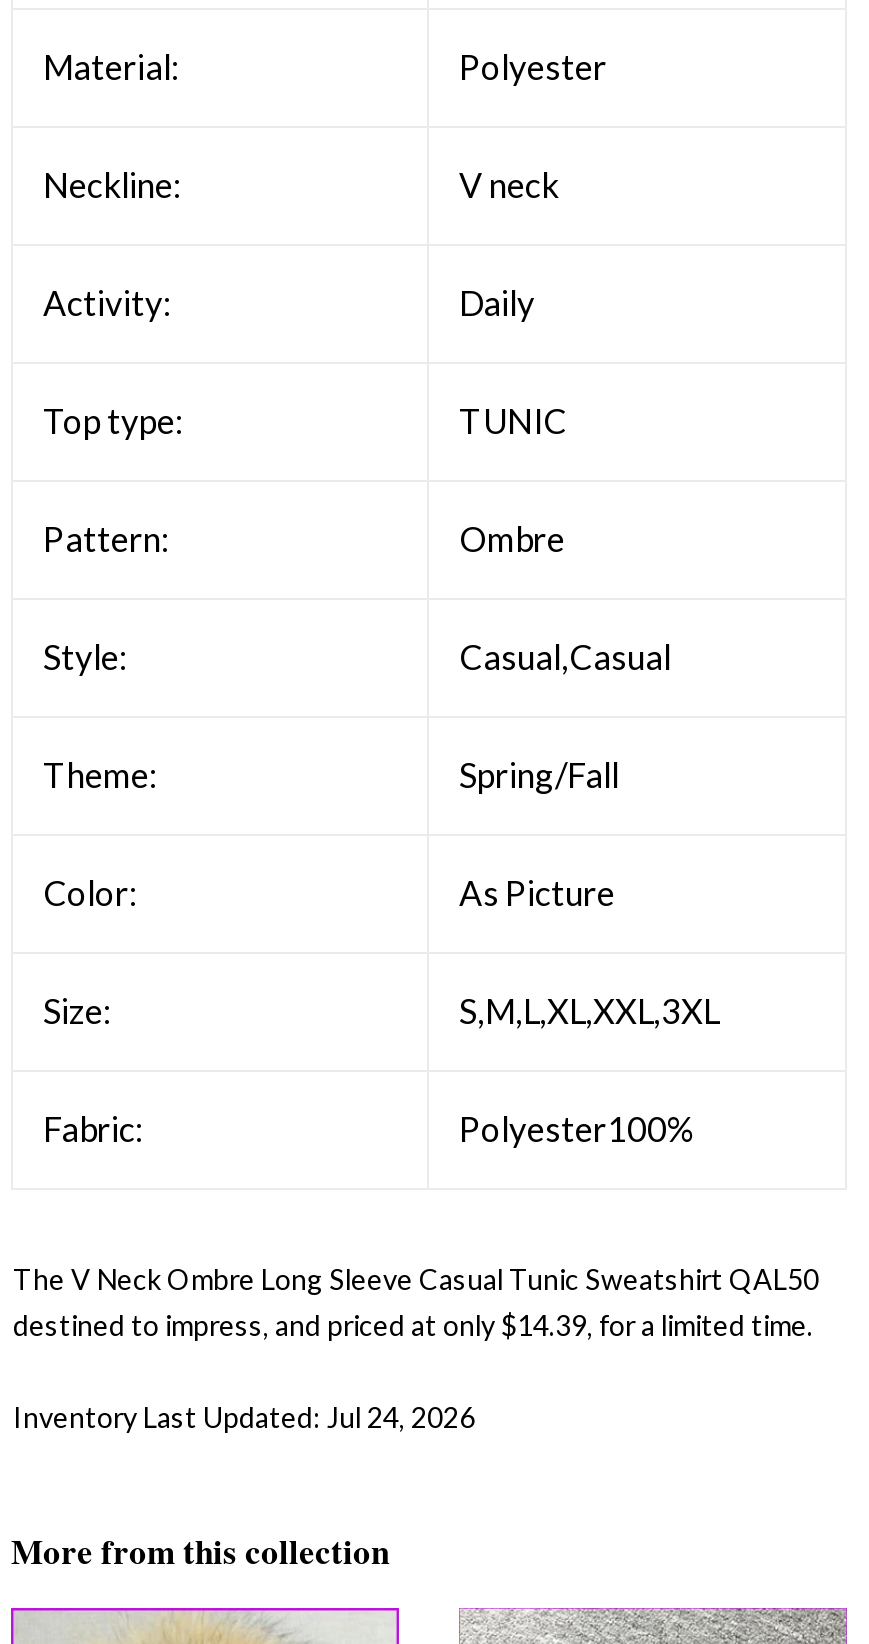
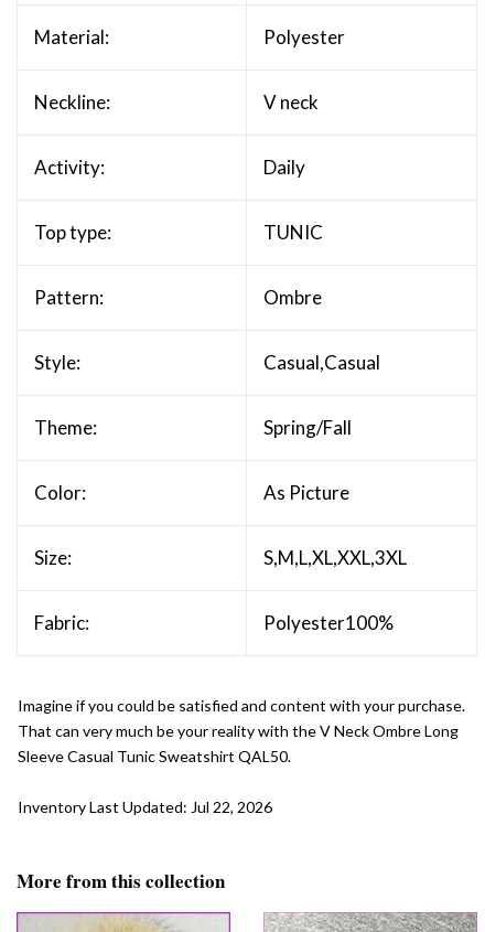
- The V Neck Ombre Long Sleeve Casual Tunic Sweatshirt QAL50
- destined to impress, and priced at only $14.39, for a limited time.
+ Imagine if you could be satisfied and content with your purchase.
+ That can very much be your reality with the V Neck Ombre Long
+ Sleeve Casual Tunic Sweatshirt QAL50.

- Inventory Last Updated: Jul 24, 2026
+ Inventory Last Updated: Jul 22, 2026
